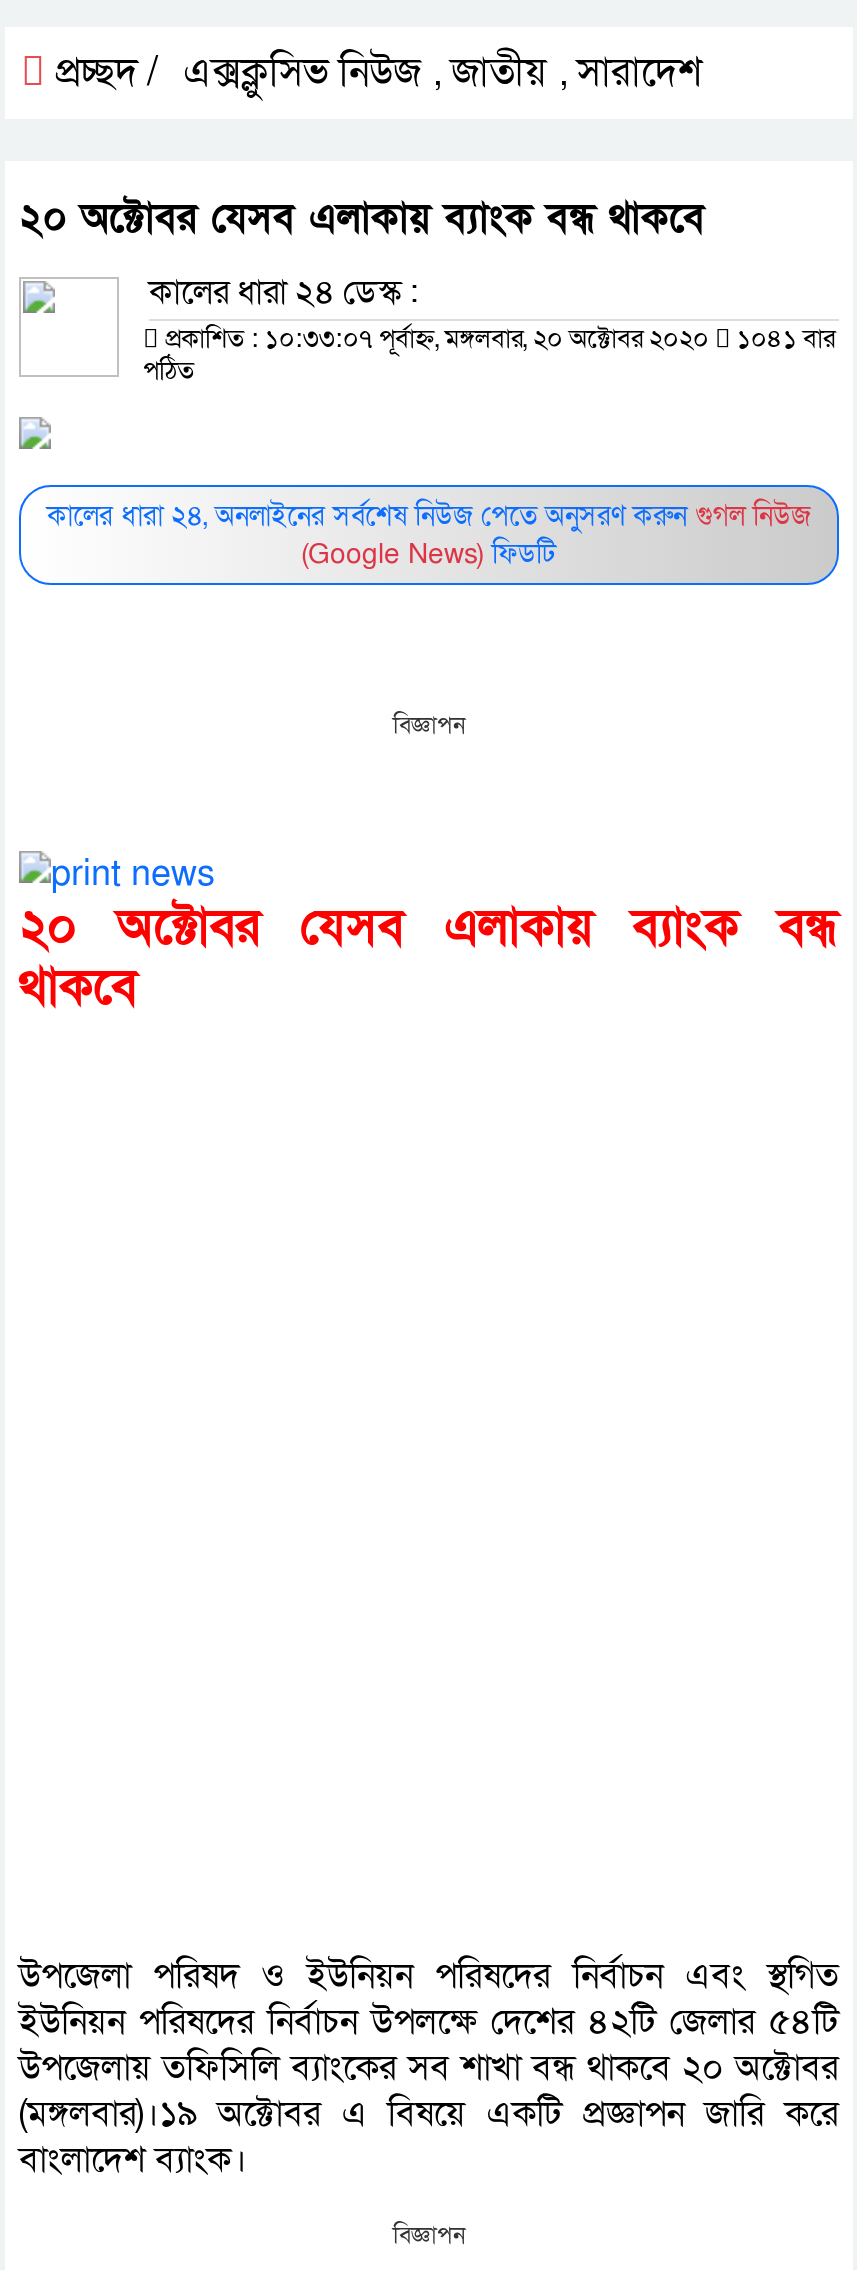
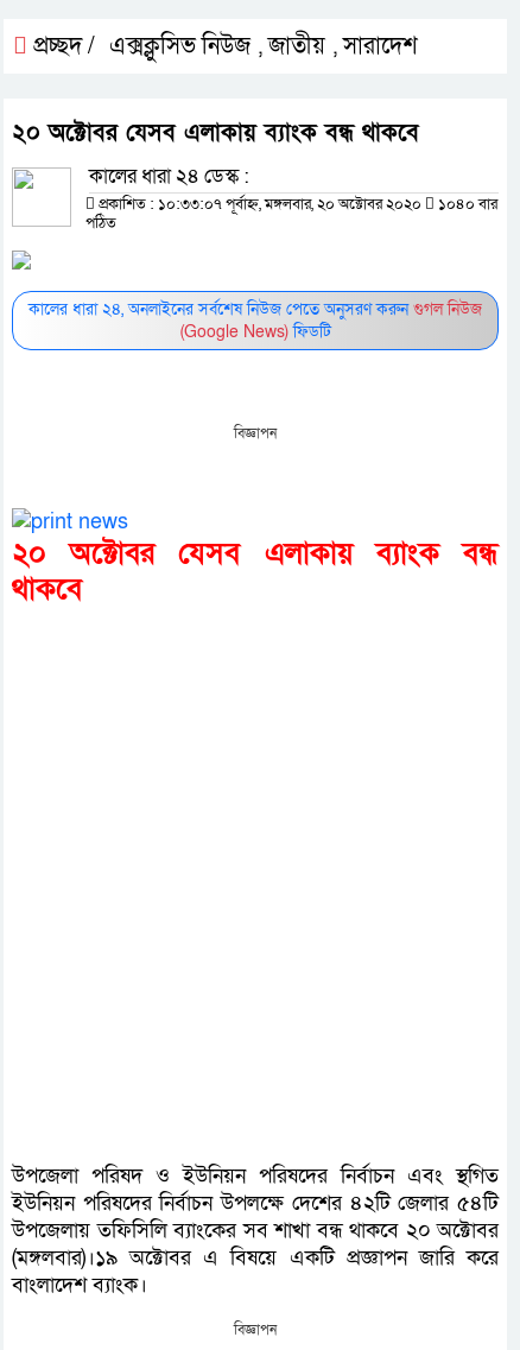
- প্রকাশিত : ১০:৩৩:০৭ পূর্বাহ্ন, মঙ্গলবার, ২০ অক্টোবর ২০২০ ১০৪১ বার
+ প্রকাশিত : ১০:৩৩:০৭ পূর্বাহ্ন, মঙ্গলবার, ২০ অক্টোবর ২০২০ ১০৪০ বার
